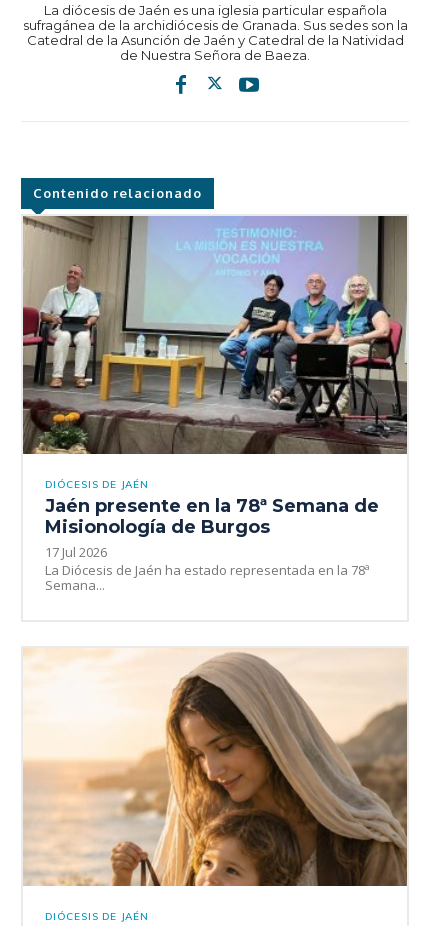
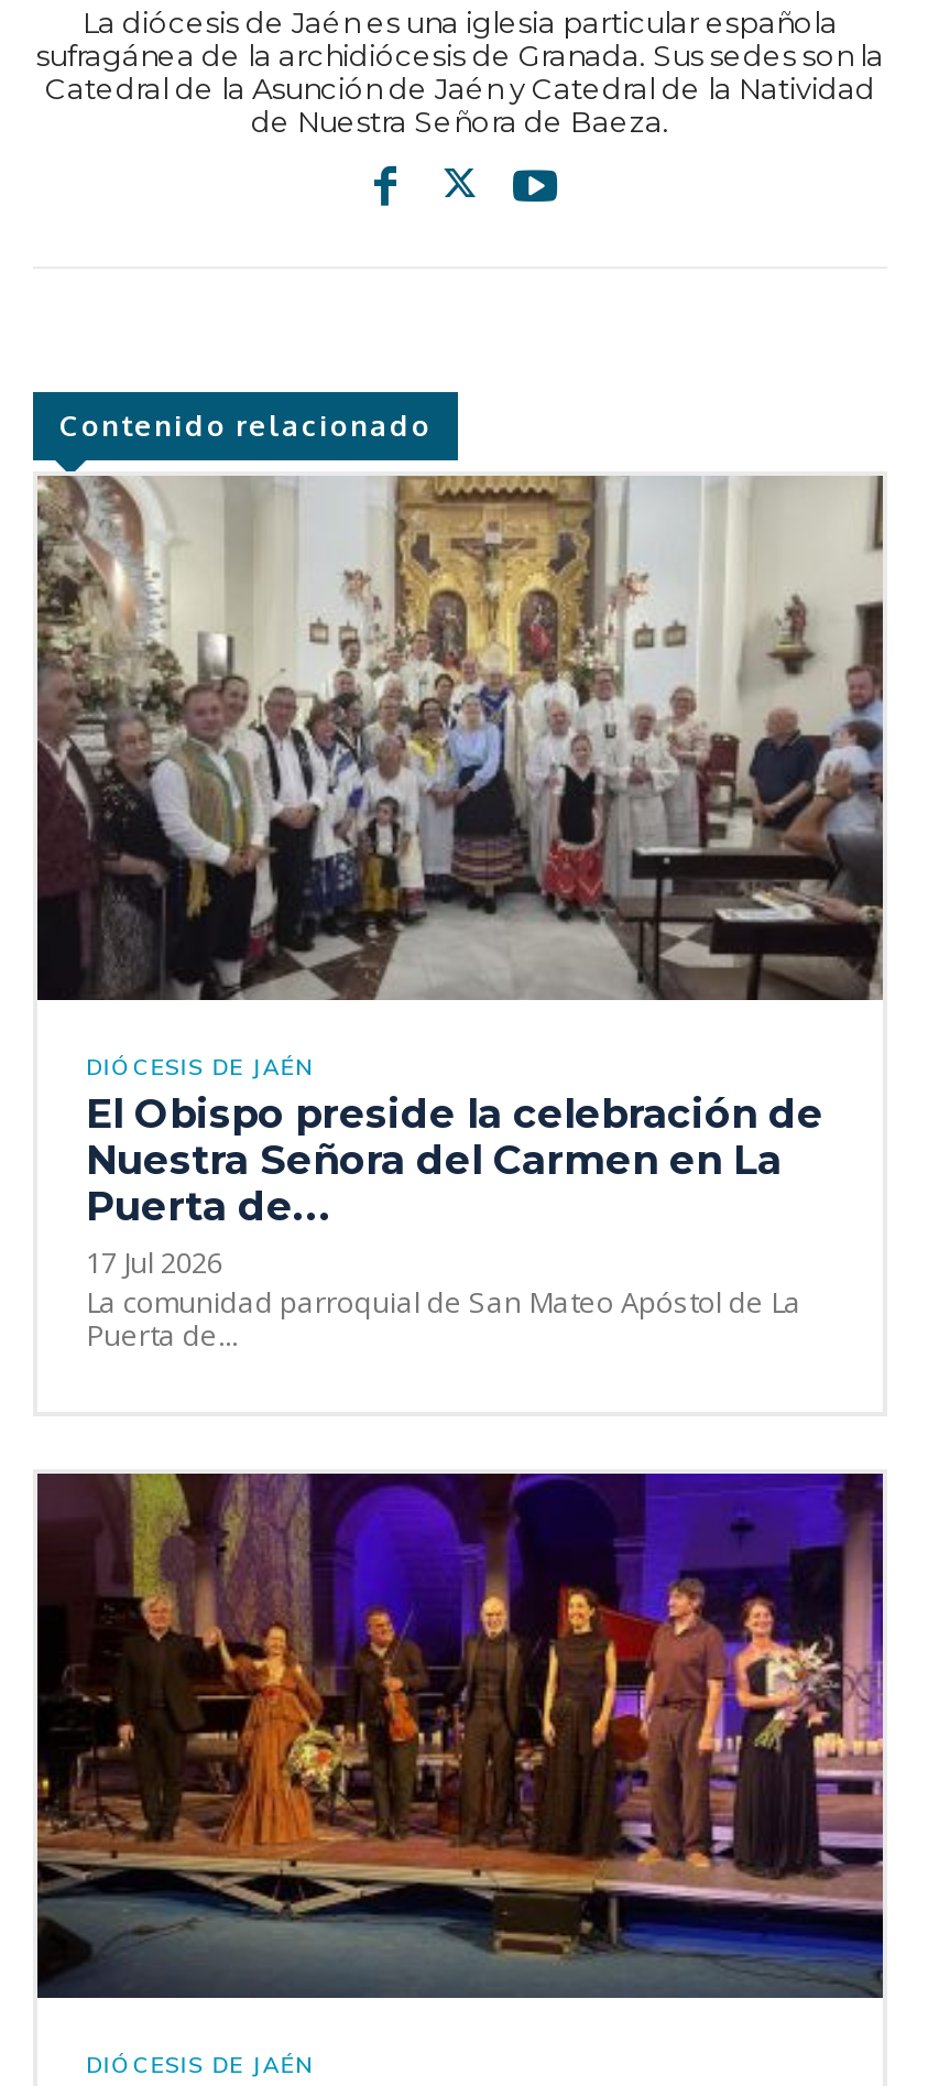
- [image]
- Jaén presente en la 78ª Semana de
- Misionología de Burgos
+ [image]
+ El Obispo preside la celebración de
+ Nuestra Señora del Carmen en La
+ Puerta de...

- La Diócesis de Jaén ha estado representada en la 78ª
- Semana...
+ La comunidad parroquial de San Mateo Apóstol de La
+ Puerta de...

- [image]
+ [image]
